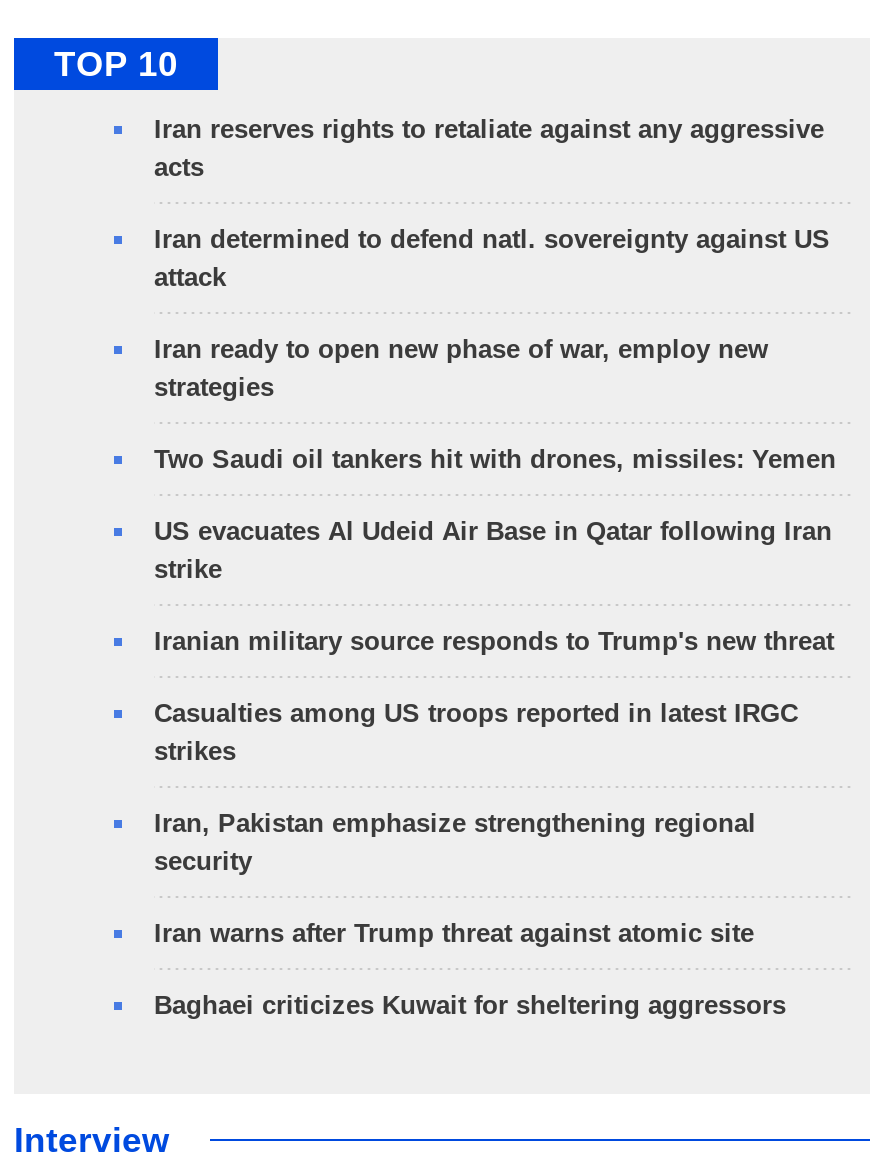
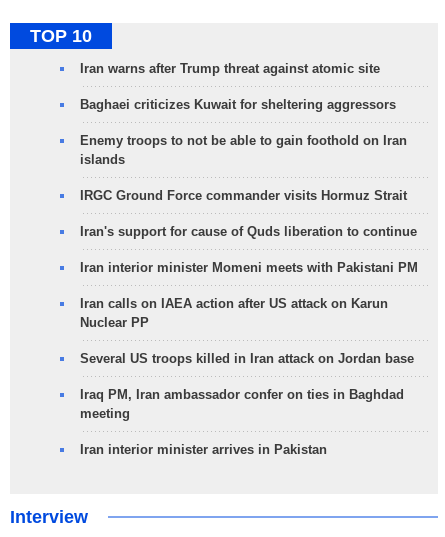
- Iran reserves rights to retaliate against any aggressive
- acts
- Iran determined to defend natl. sovereignty against US
- attack
- Iran ready to open new phase of war, employ new
- strategies
- Two Saudi oil tankers hit with drones, missiles: Yemen
- US evacuates Al Udeid Air Base in Qatar following Iran
- strike
- Iranian military source responds to Trump's new threat
- Casualties among US troops reported in latest IRGC
- strikes
- Iran, Pakistan emphasize strengthening regional
- security

moved up: Iran warns after Trump threat against atomic site | Baghaei criticizes Kuwait for sheltering aggressors

+ Enemy troops to not be able to gain foothold on Iran
+ islands
+ IRGC Ground Force commander visits Hormuz Strait
+ Iran's support for cause of Quds liberation to continue
+ Iran interior minister Momeni meets with Pakistani PM
+ Iran calls on IAEA action after US attack on Karun
+ Nuclear PP
+ Several US troops killed in Iran attack on Jordan base
+ Iraq PM, Iran ambassador confer on ties in Baghdad
+ meeting
+ Iran interior minister arrives in Pakistan
